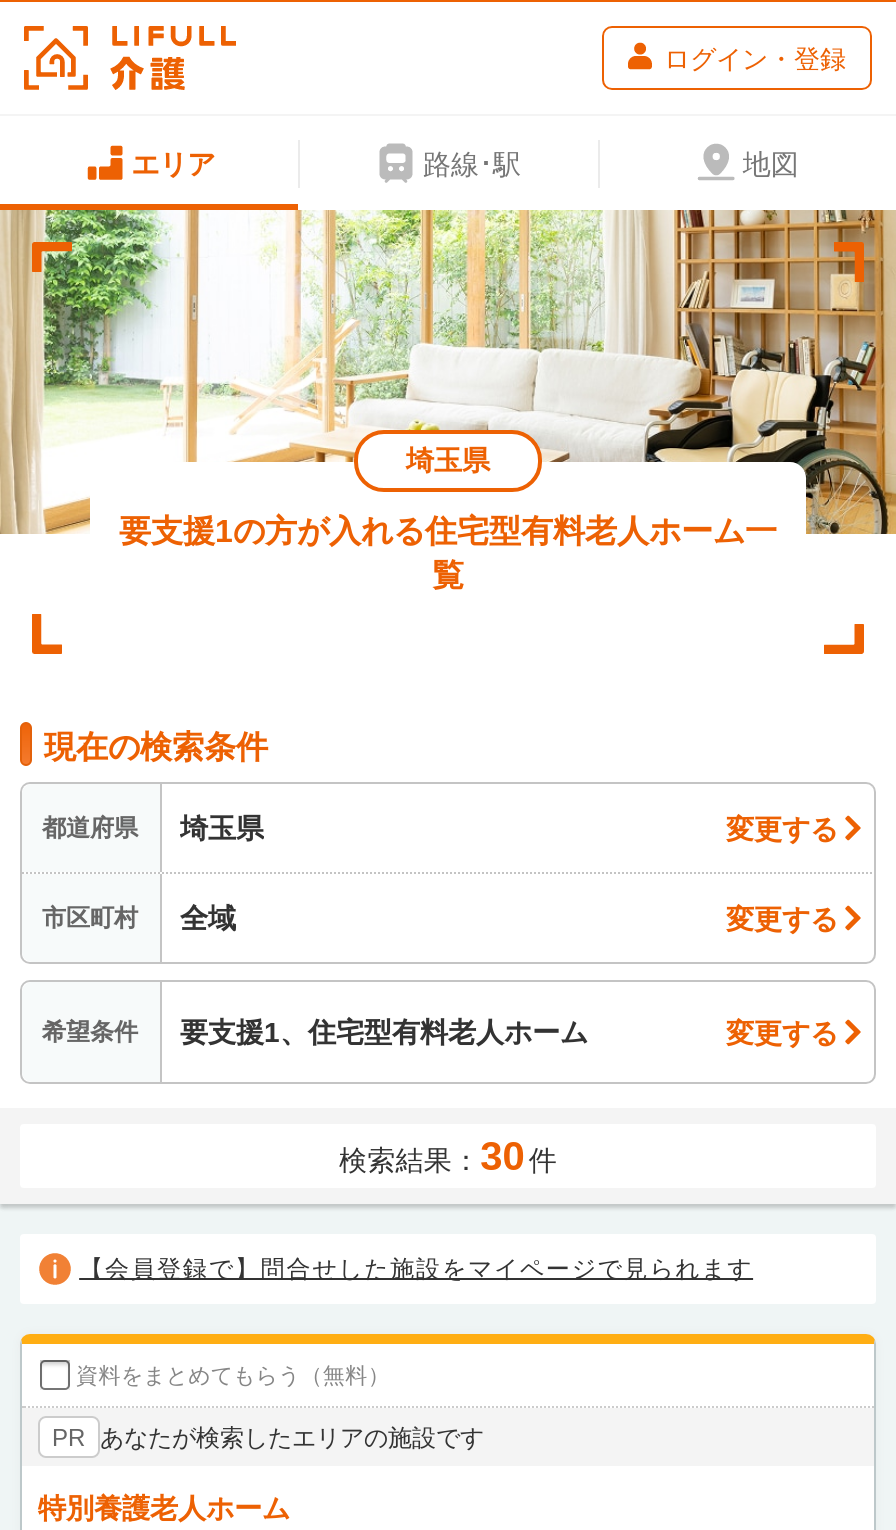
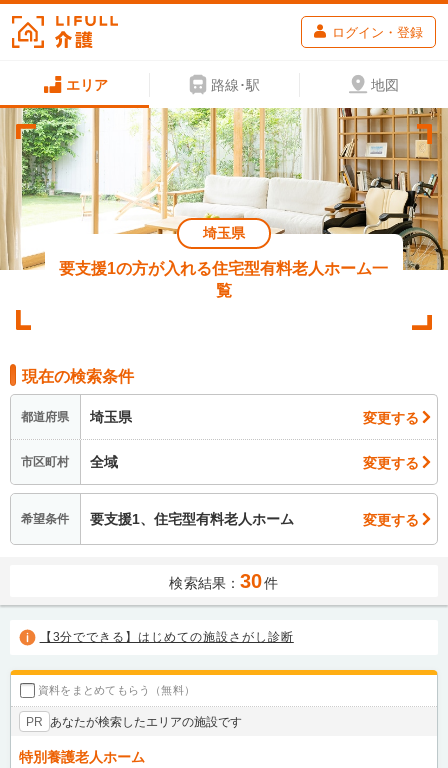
- 【会員登録で】問合せした施設をマイページで見られます
+ 【3分でできる】はじめての施設さがし診断
